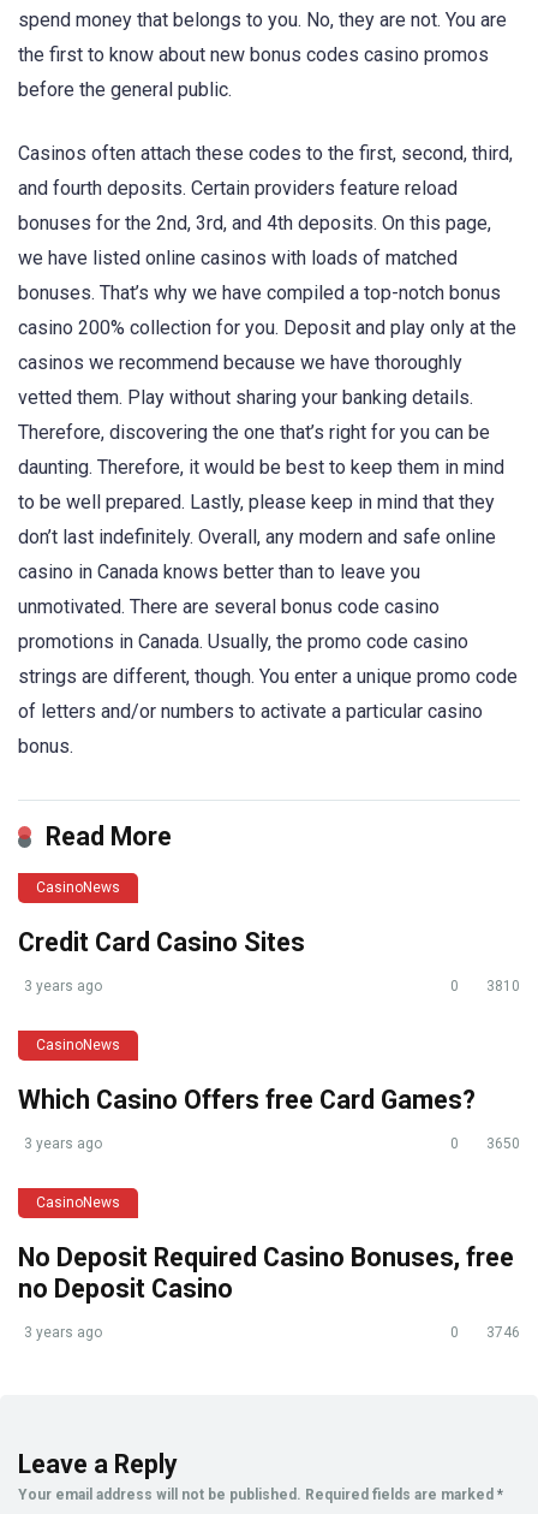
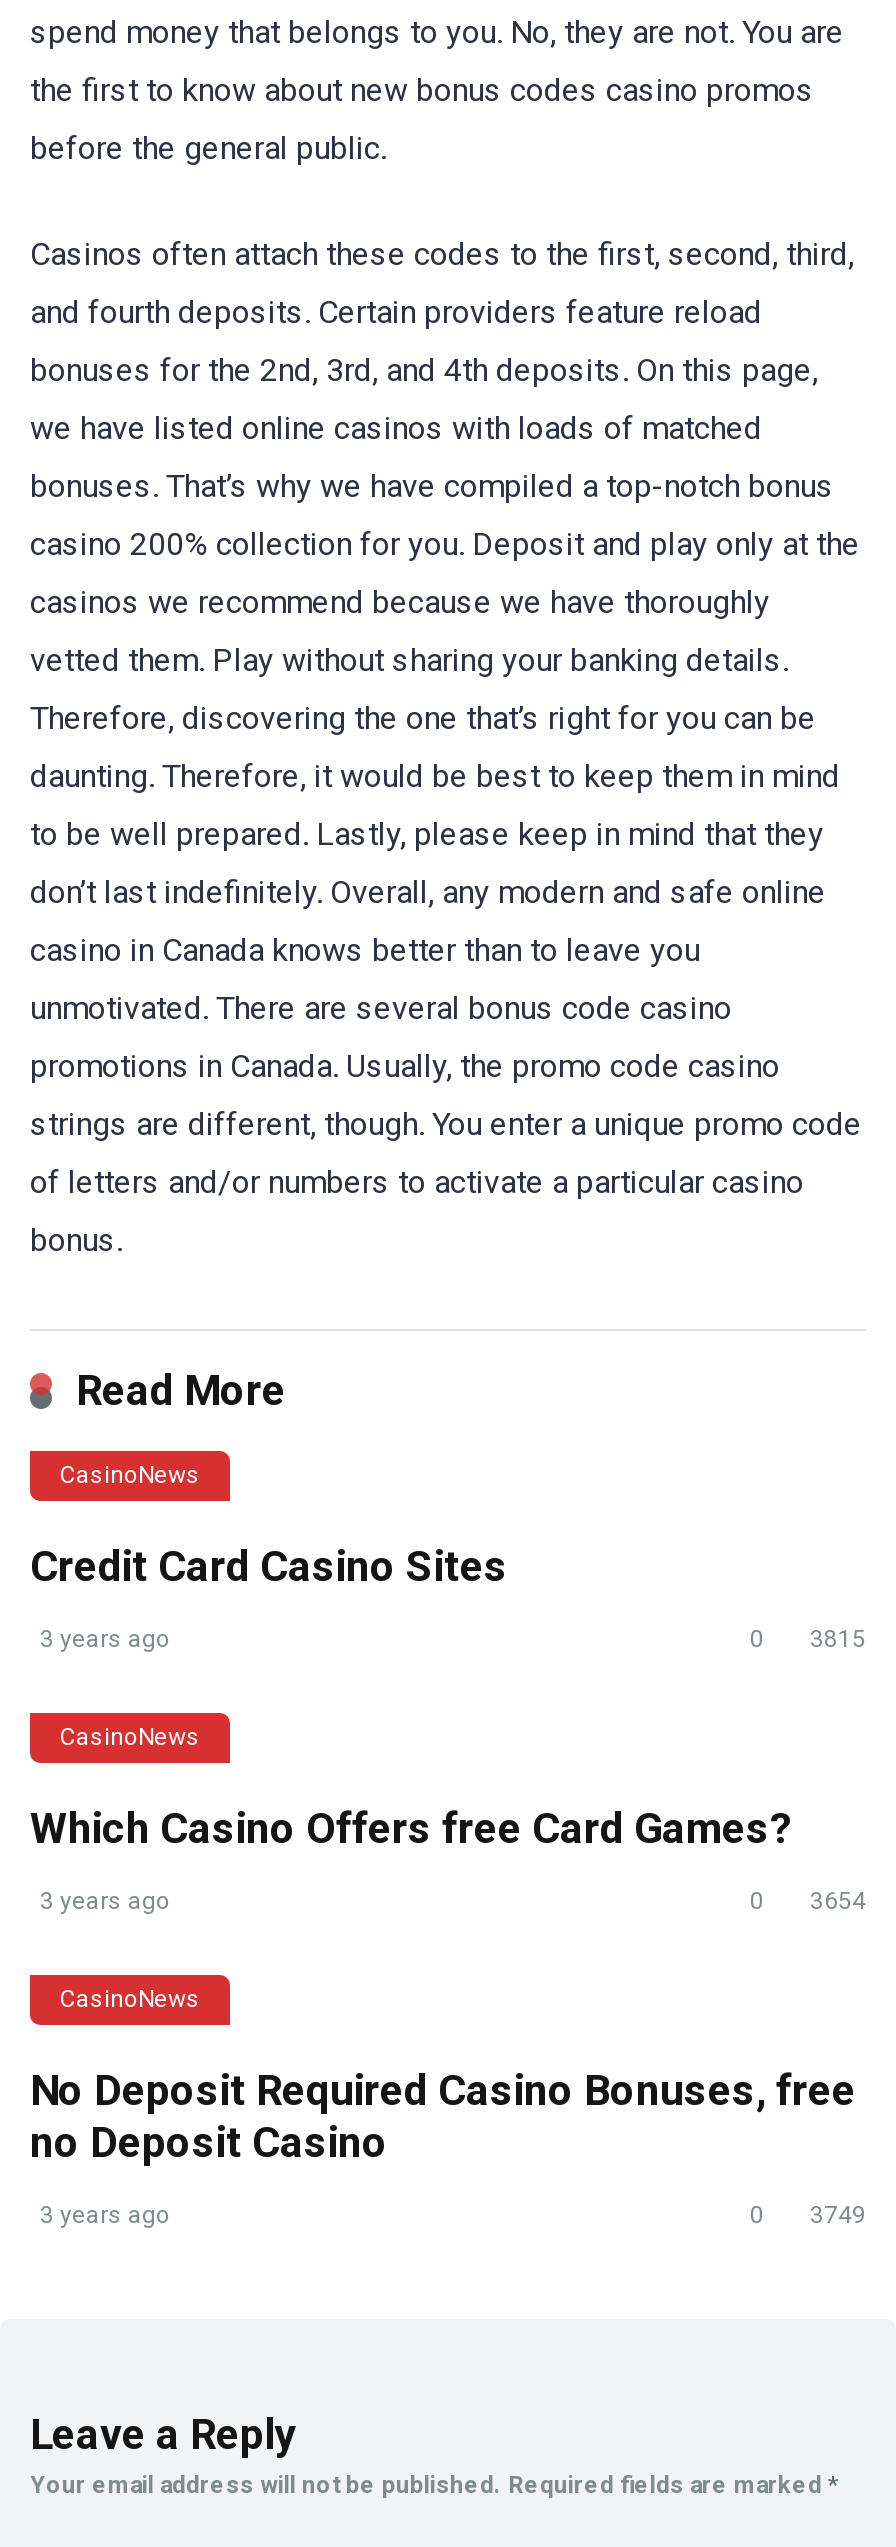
- 0 3810
+ 0 3815

- 0 3650
+ 0 3654

- 0 3746
+ 0 3749
